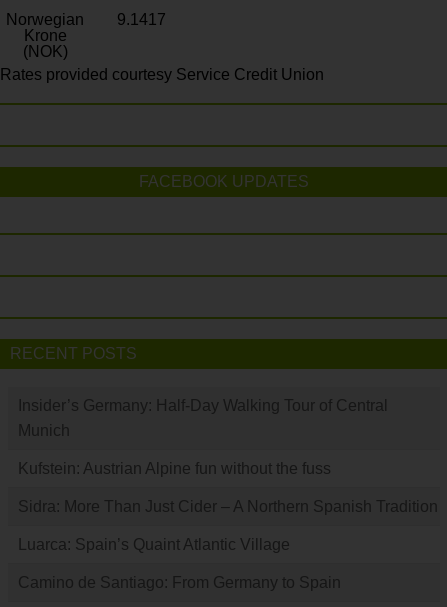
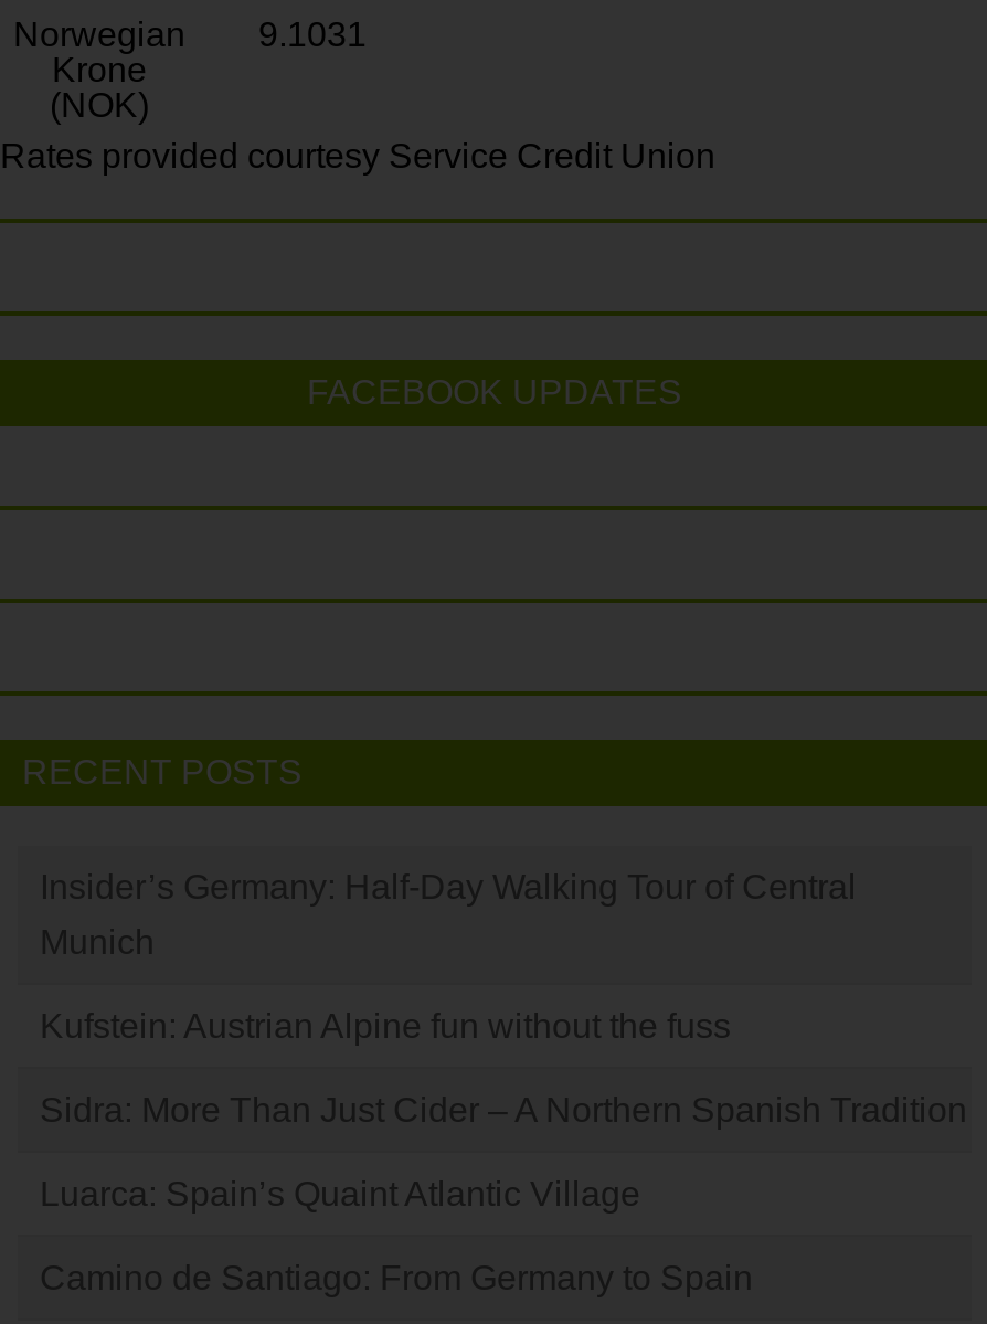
- Norwegian 9.1417
+ Norwegian 9.1031
